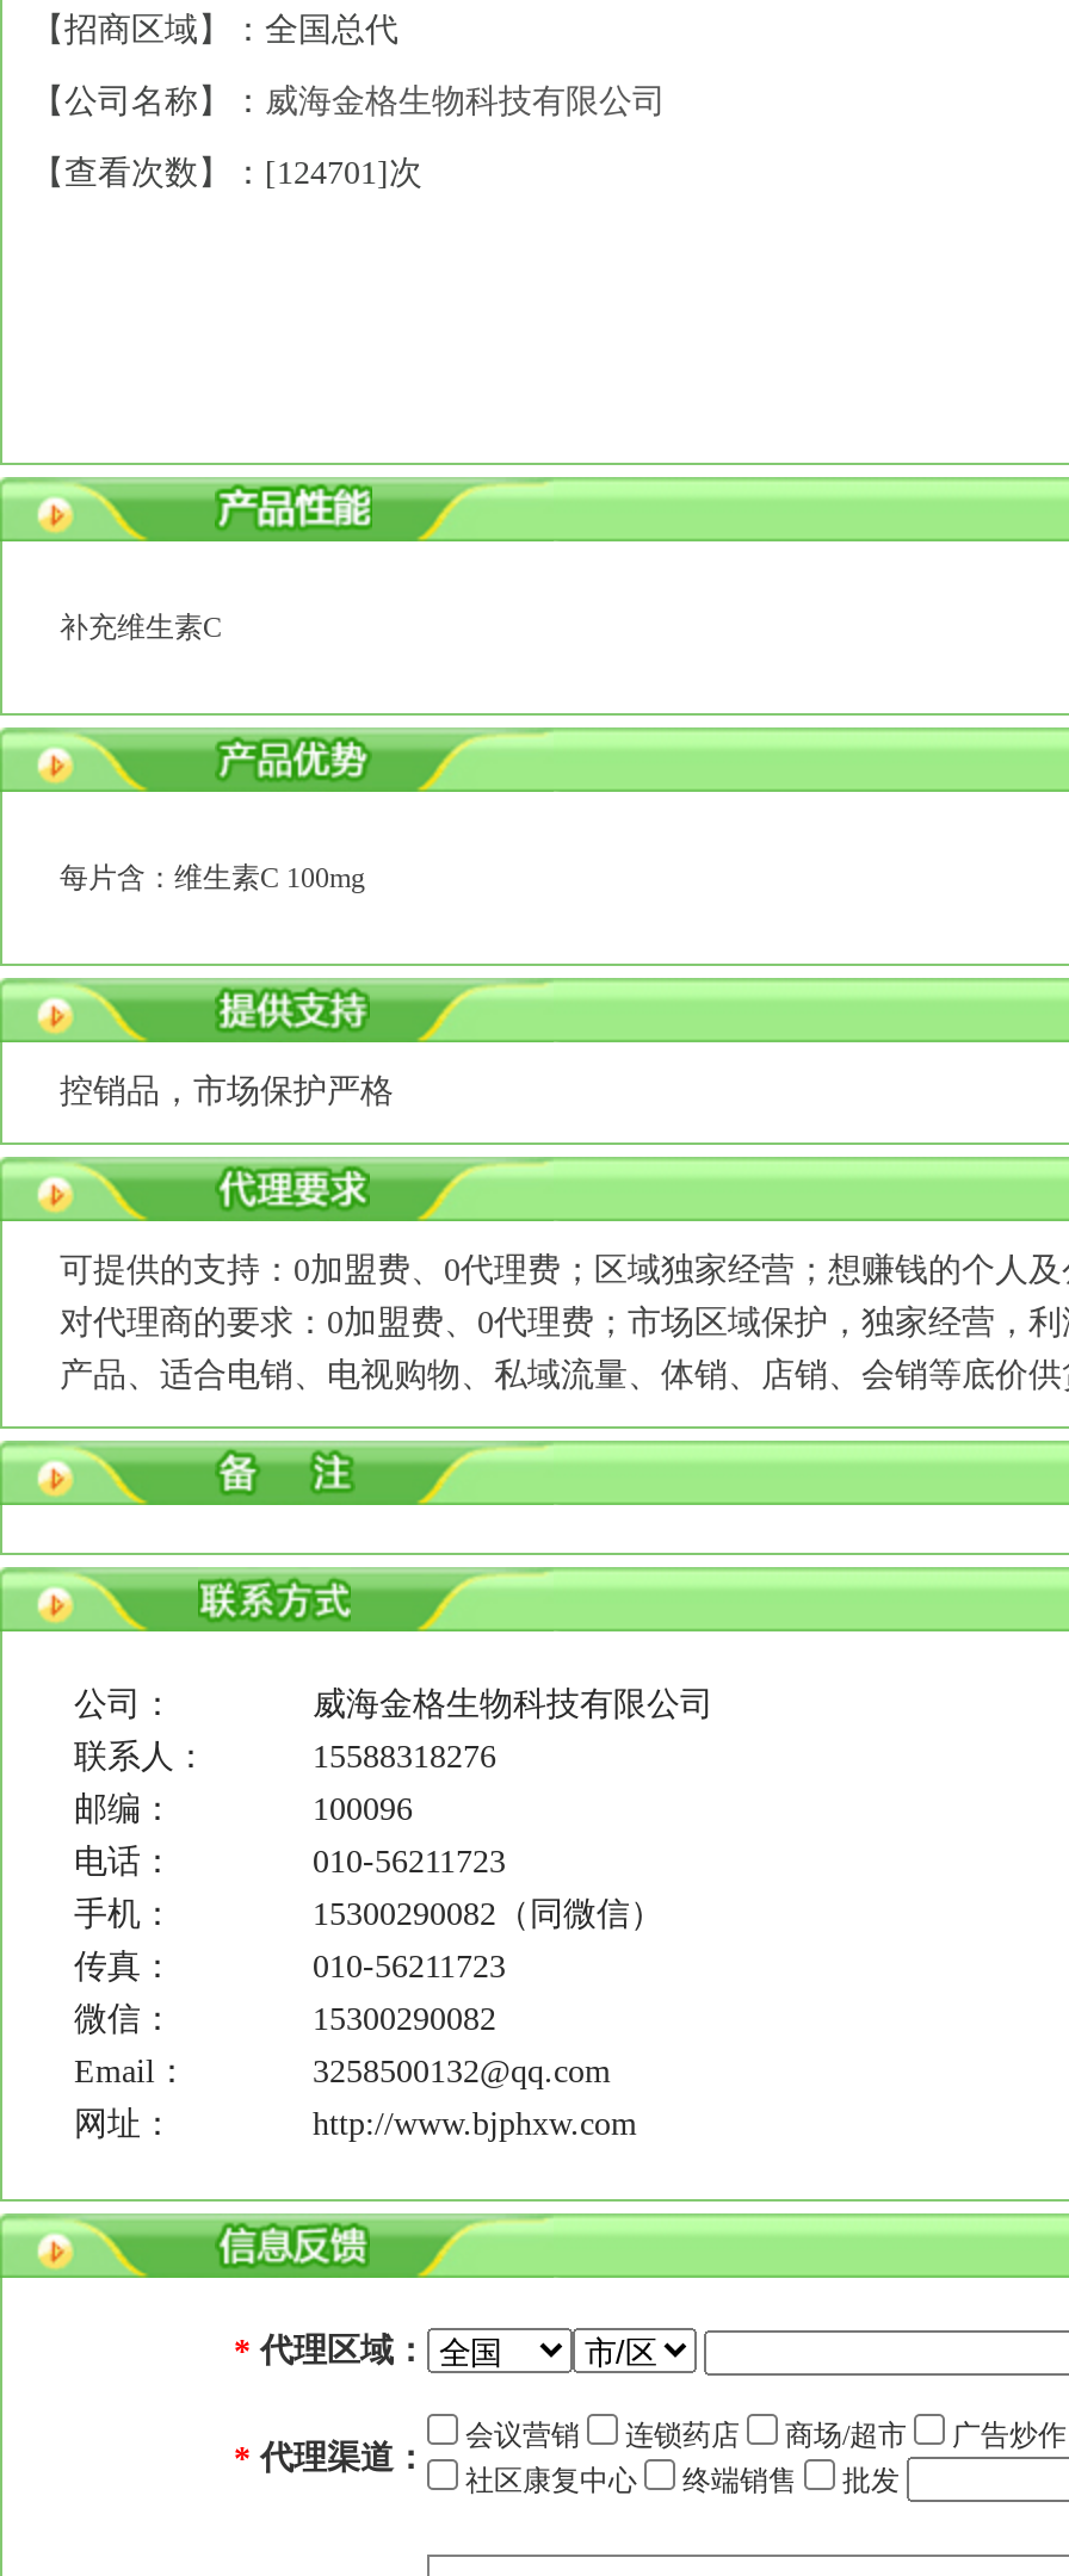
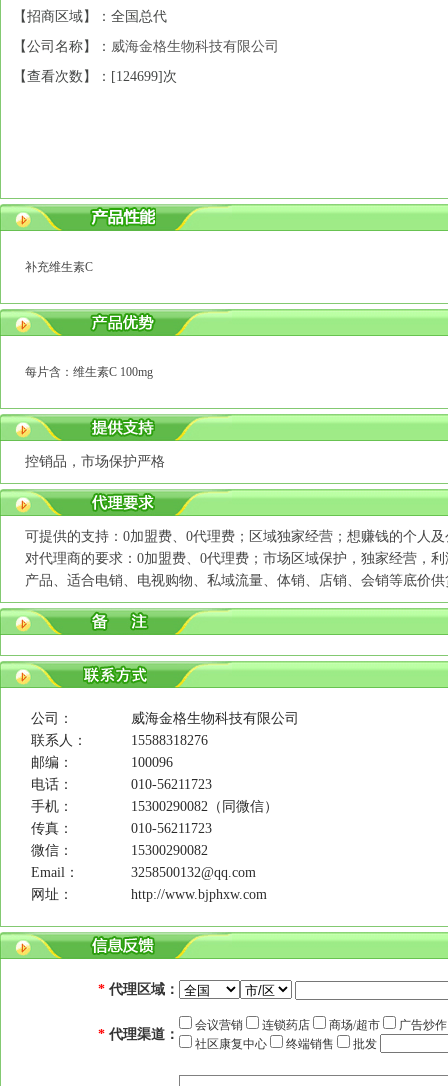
- 【查看次数】：[124701]次
+ 【查看次数】：[124699]次
